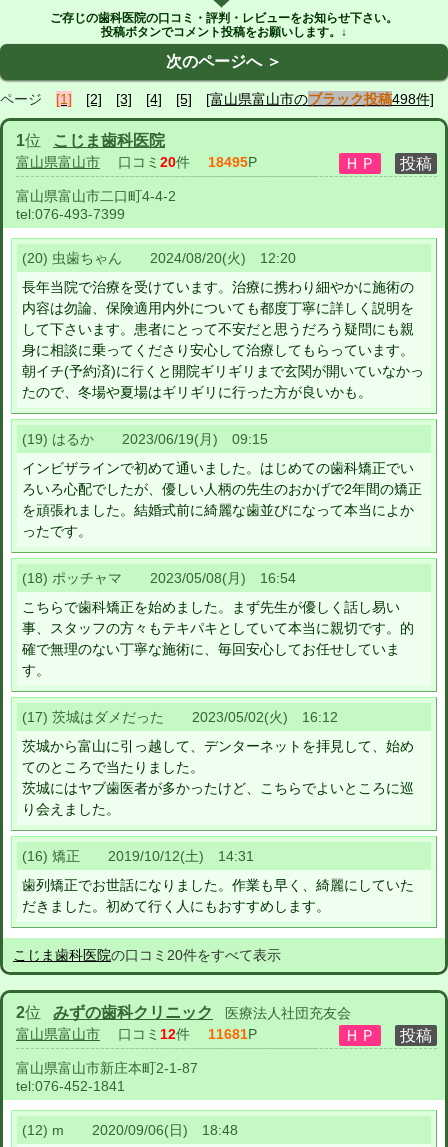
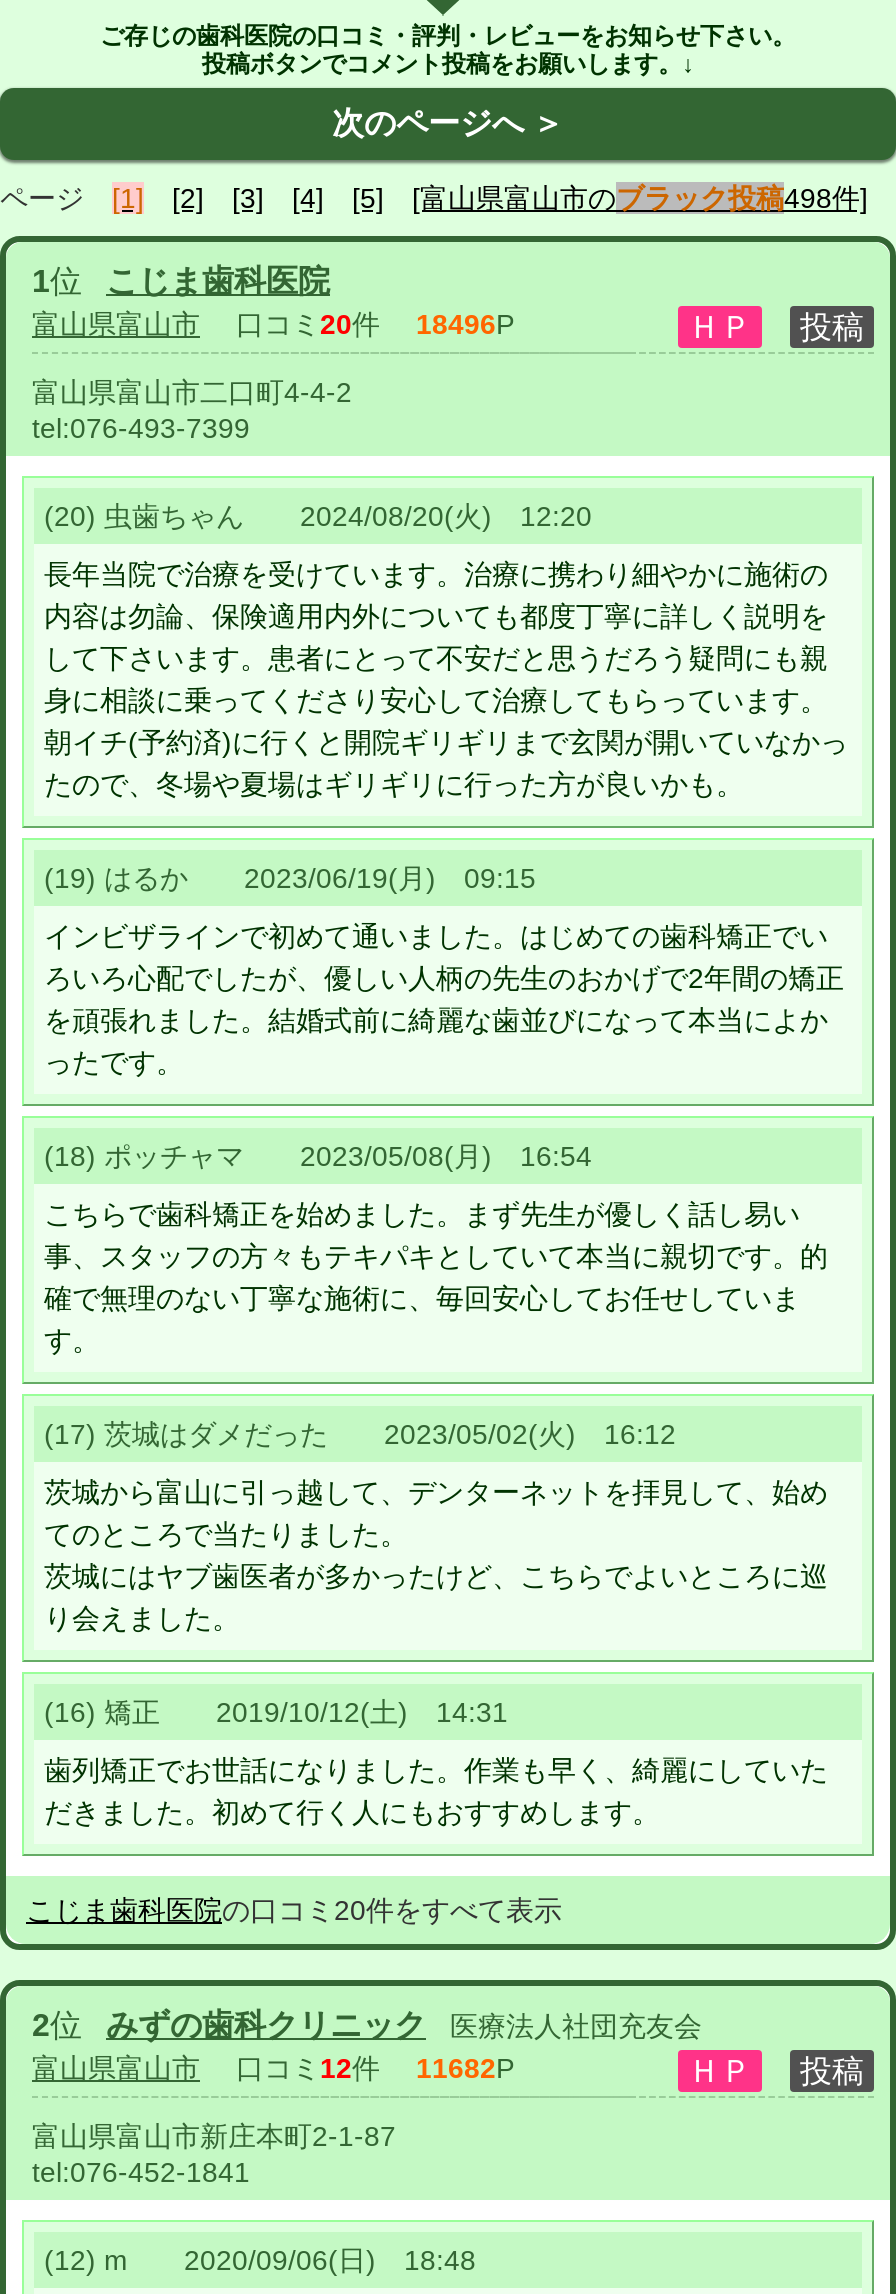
- 富山県富山市口コミ20件18495P
+ 富山県富山市口コミ20件18496P

- 富山県富山市口コミ12件11681P
+ 富山県富山市口コミ12件11682P
